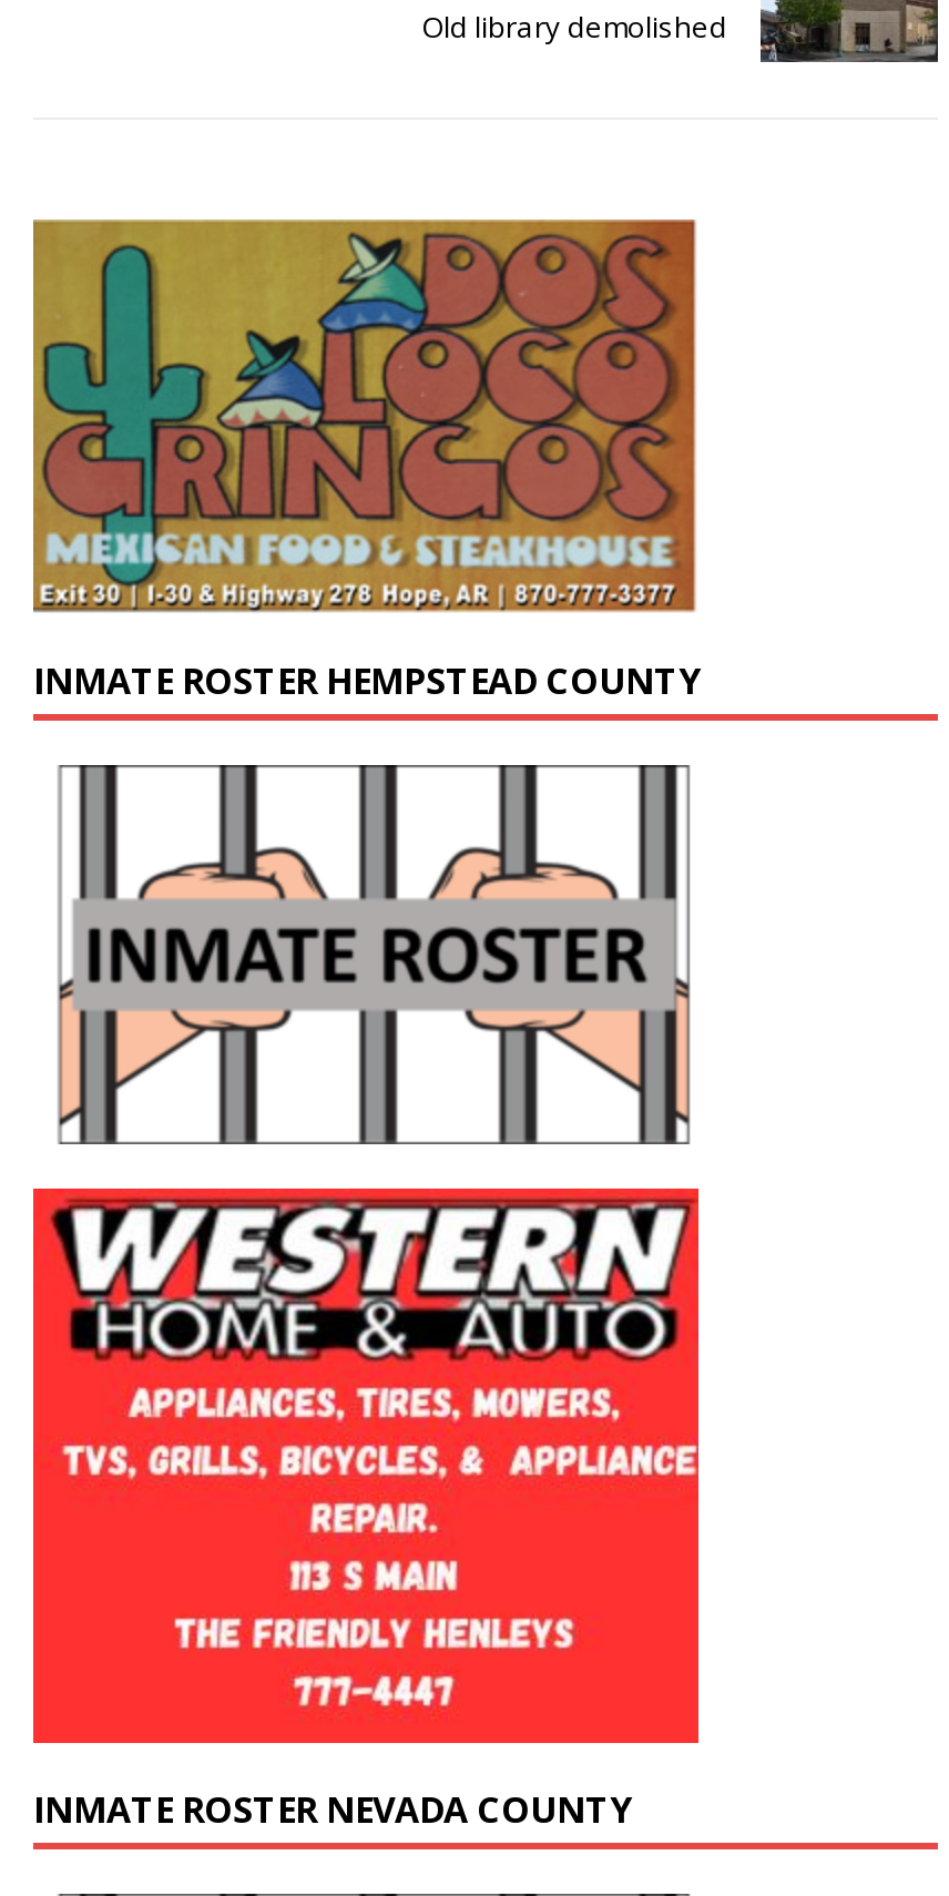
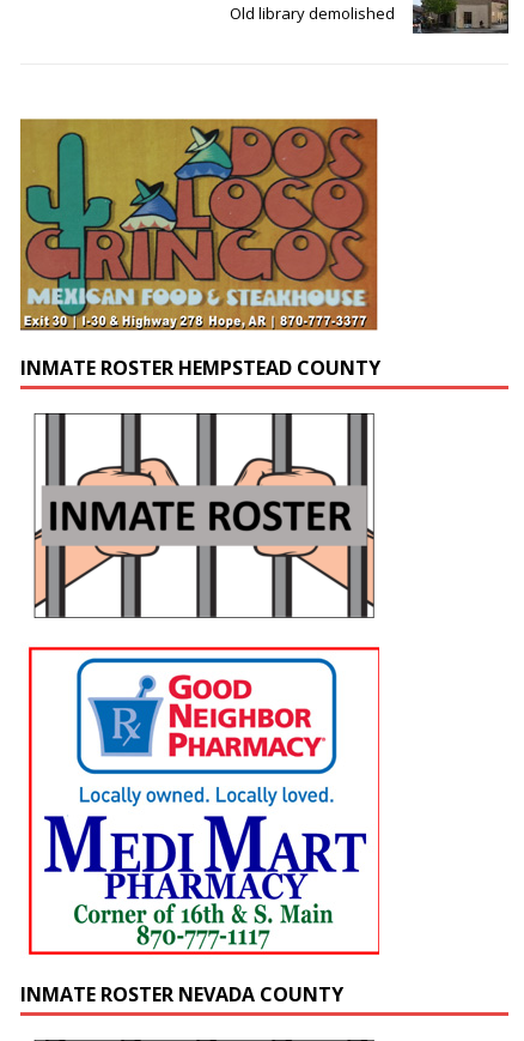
- [image]
+ [image]
